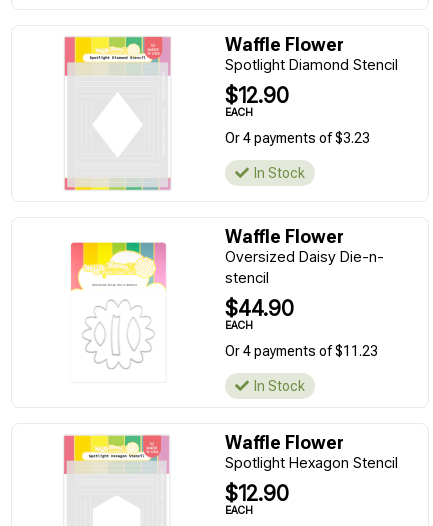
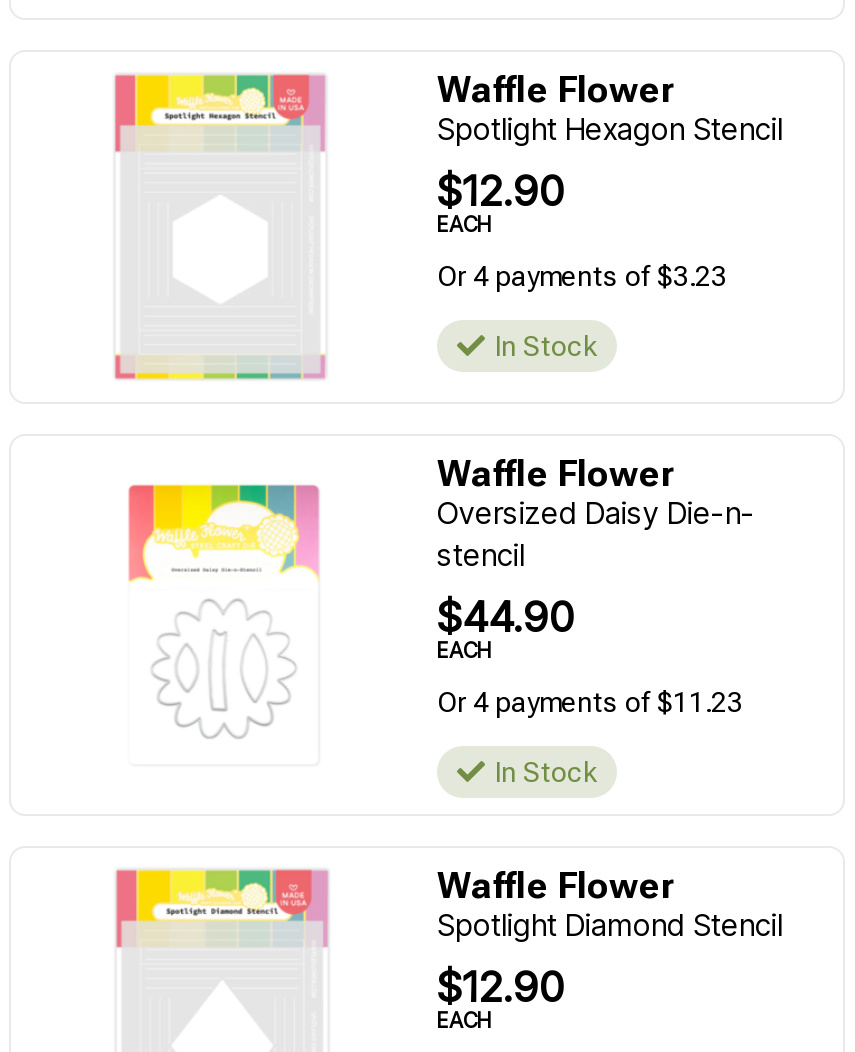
moved down: Spotlight Diamond Stencil

moved up: Spotlight Hexagon Stencil
